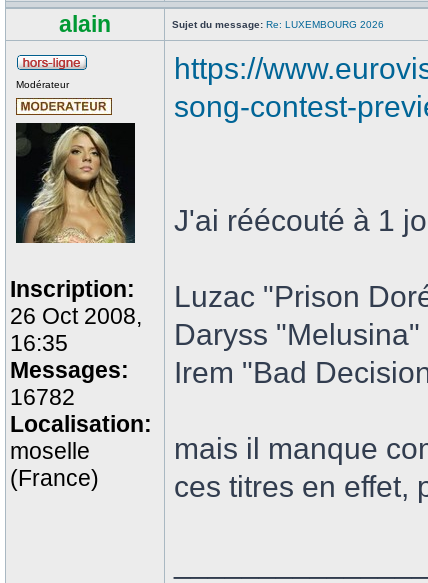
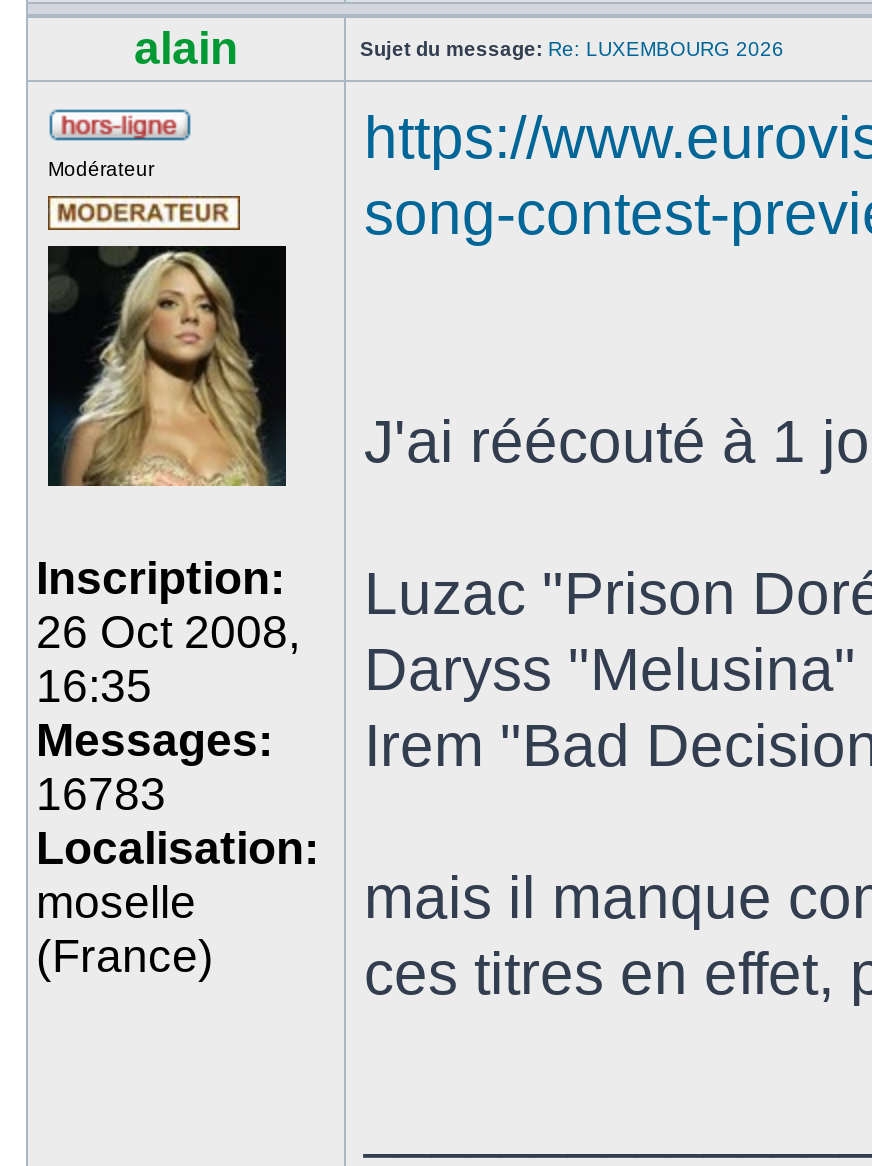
- 16782
+ 16783
